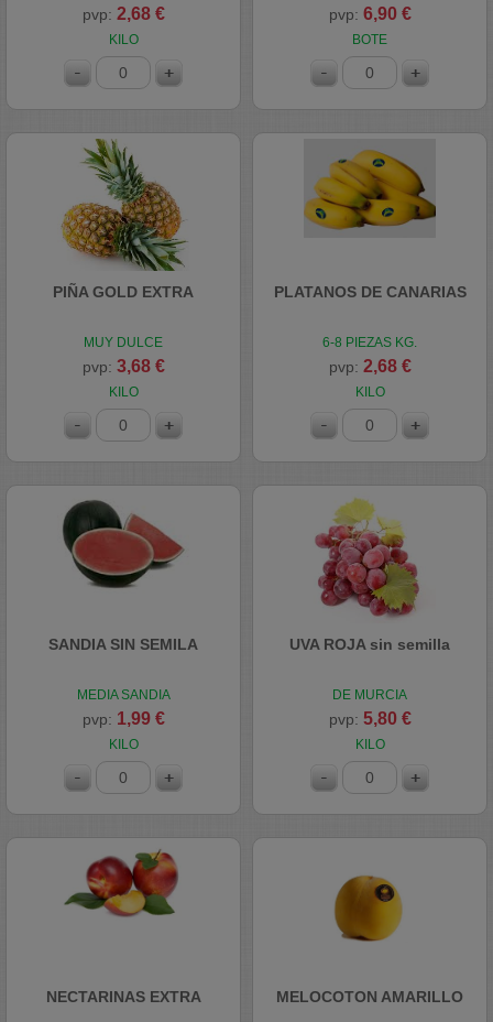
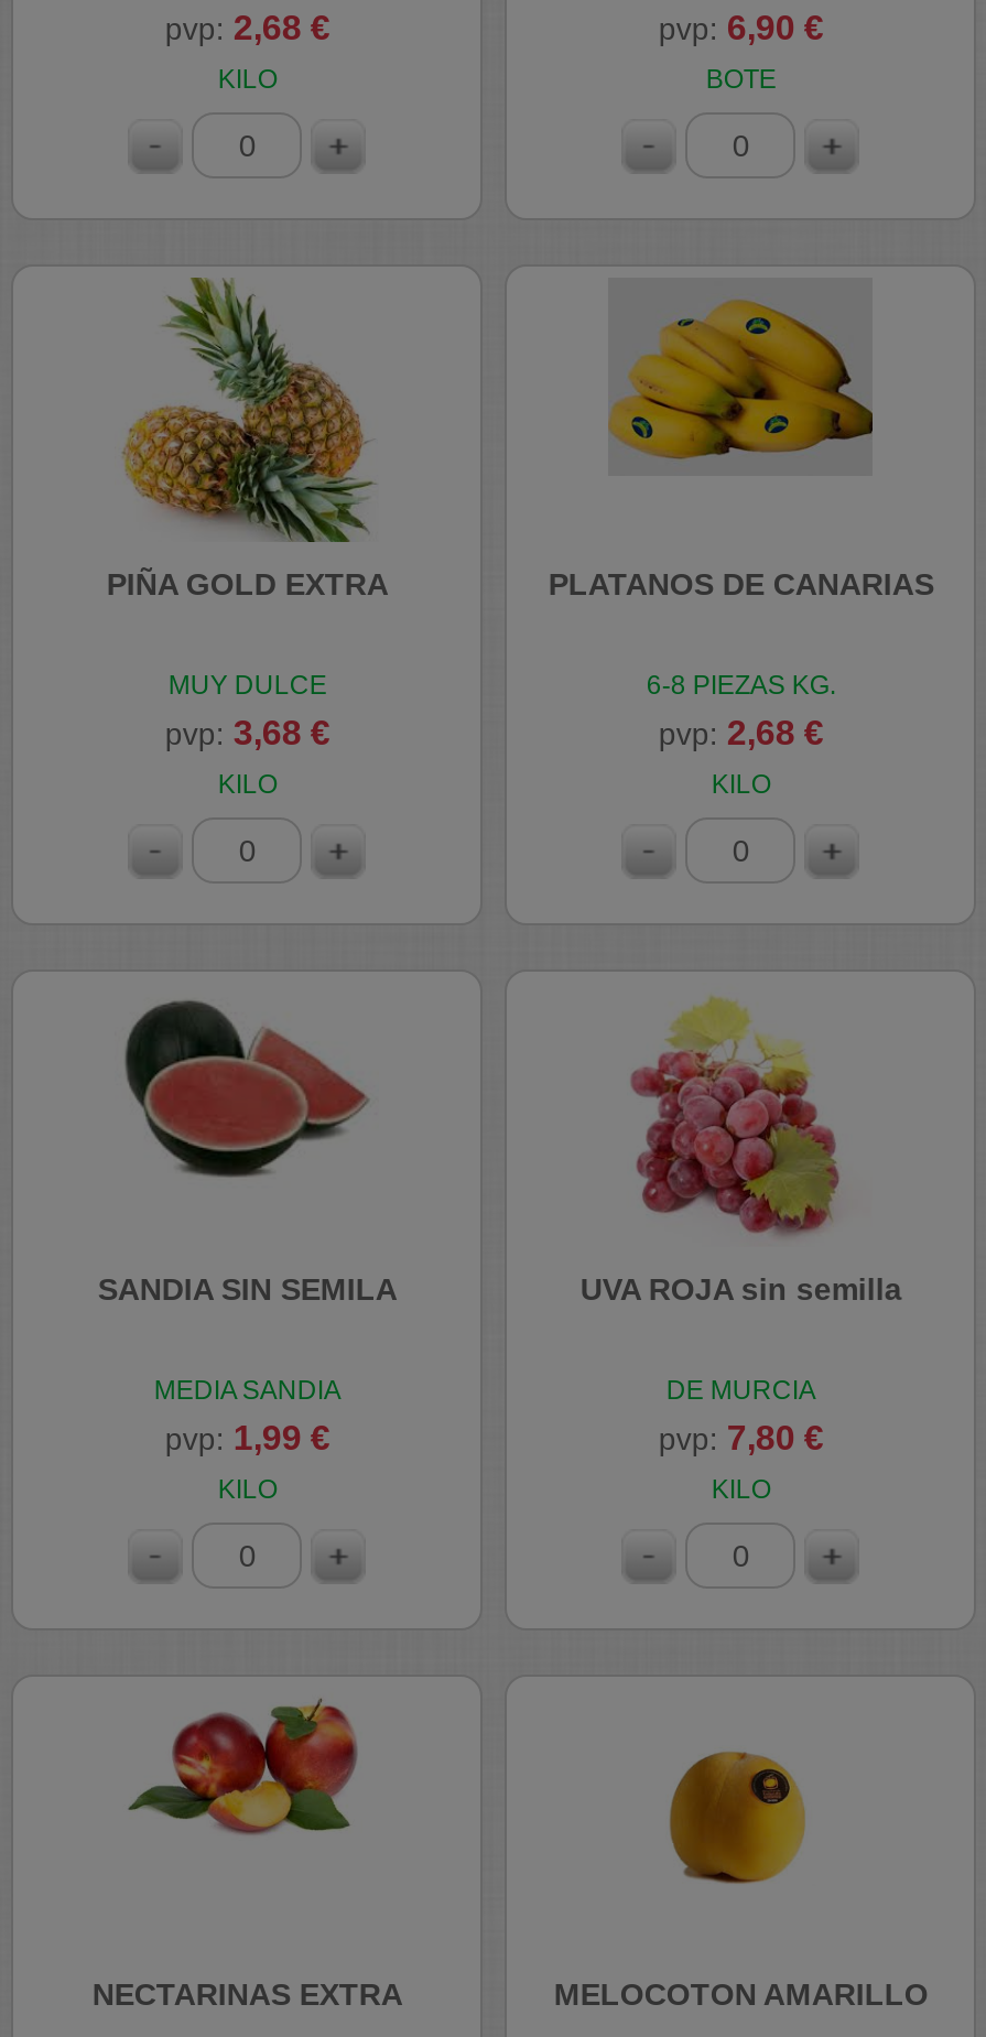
- pvp: 5,80 €
+ pvp: 7,80 €
